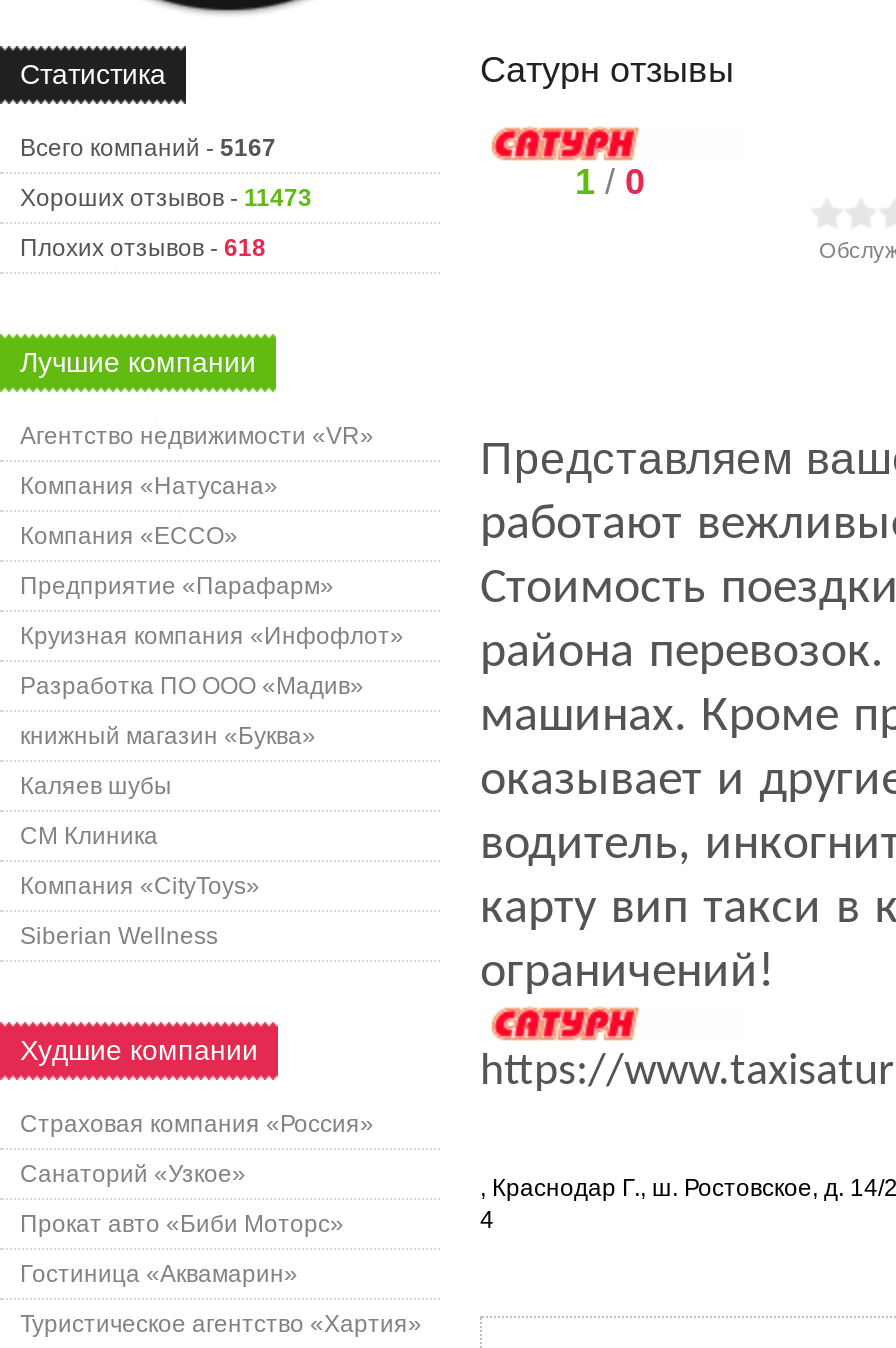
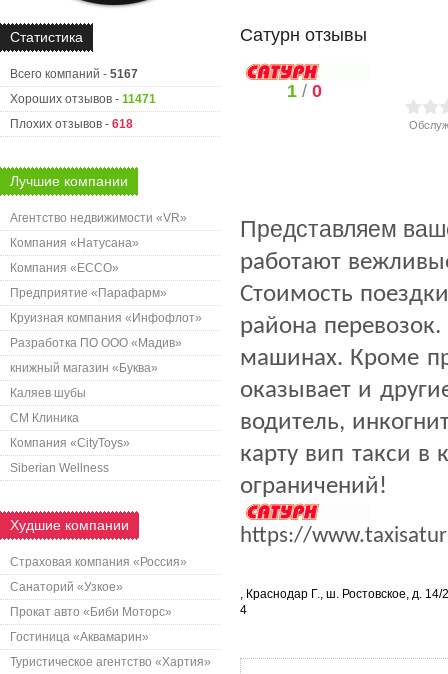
- Хороших отзывов - 11473
+ Хороших отзывов - 11471
